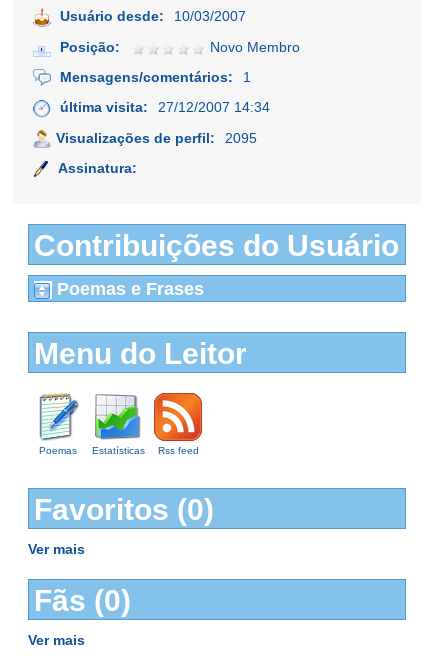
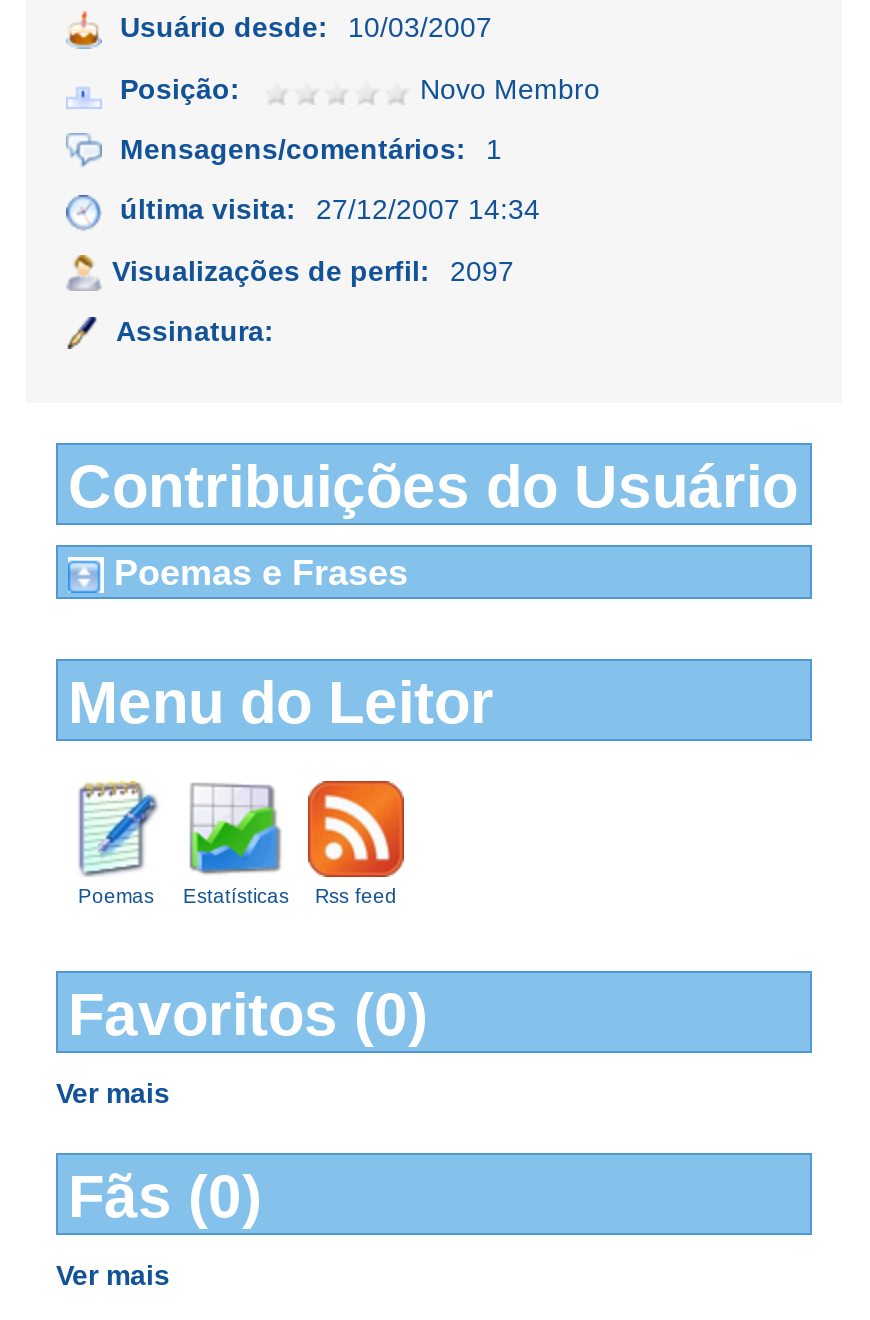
- Visualizações de perfil: 2095
+ Visualizações de perfil: 2097
